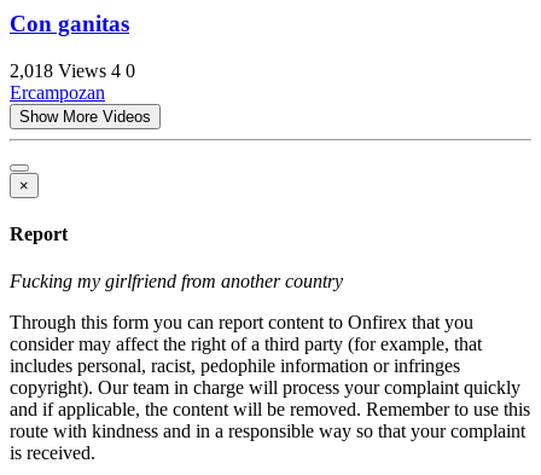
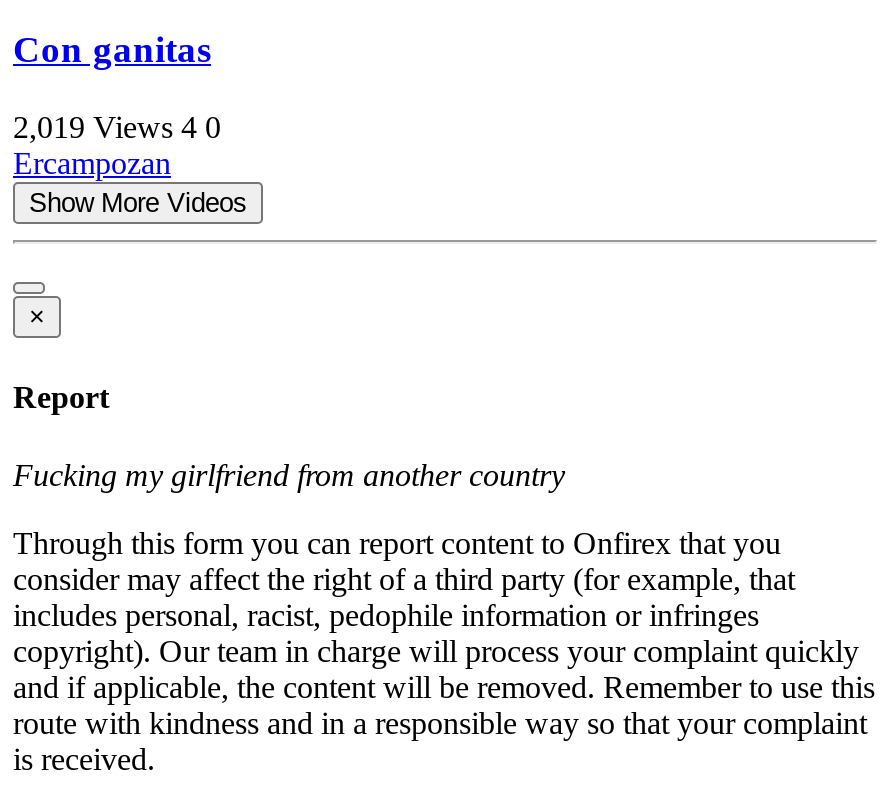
- 2,018 Views 4 0
+ 2,019 Views 4 0
